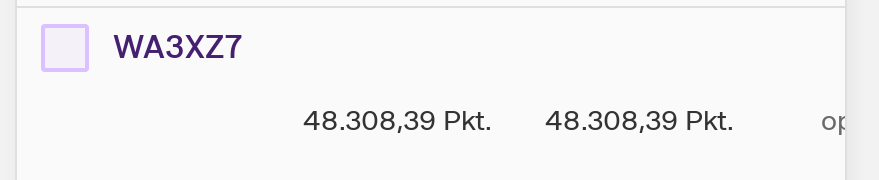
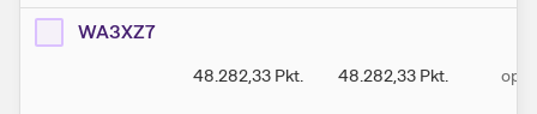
- 48.308,39 Pkt.
+ 48.282,33 Pkt.

- 48.308,39 Pkt.
+ 48.282,33 Pkt.
